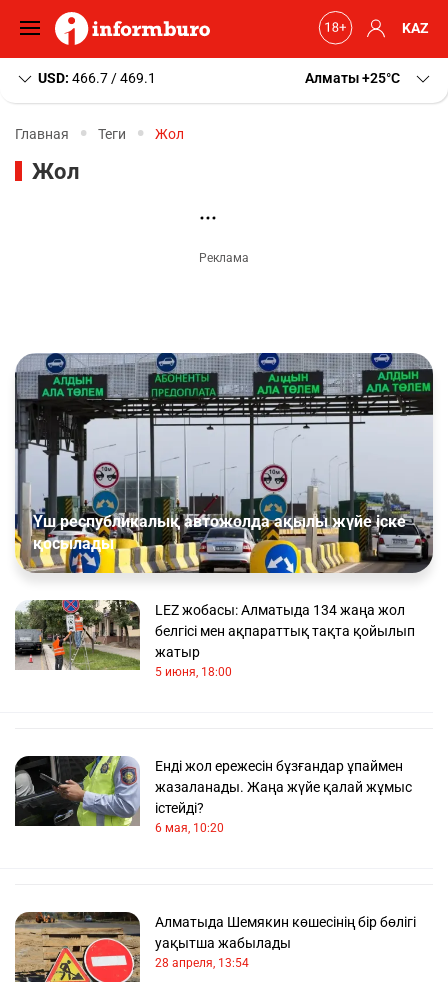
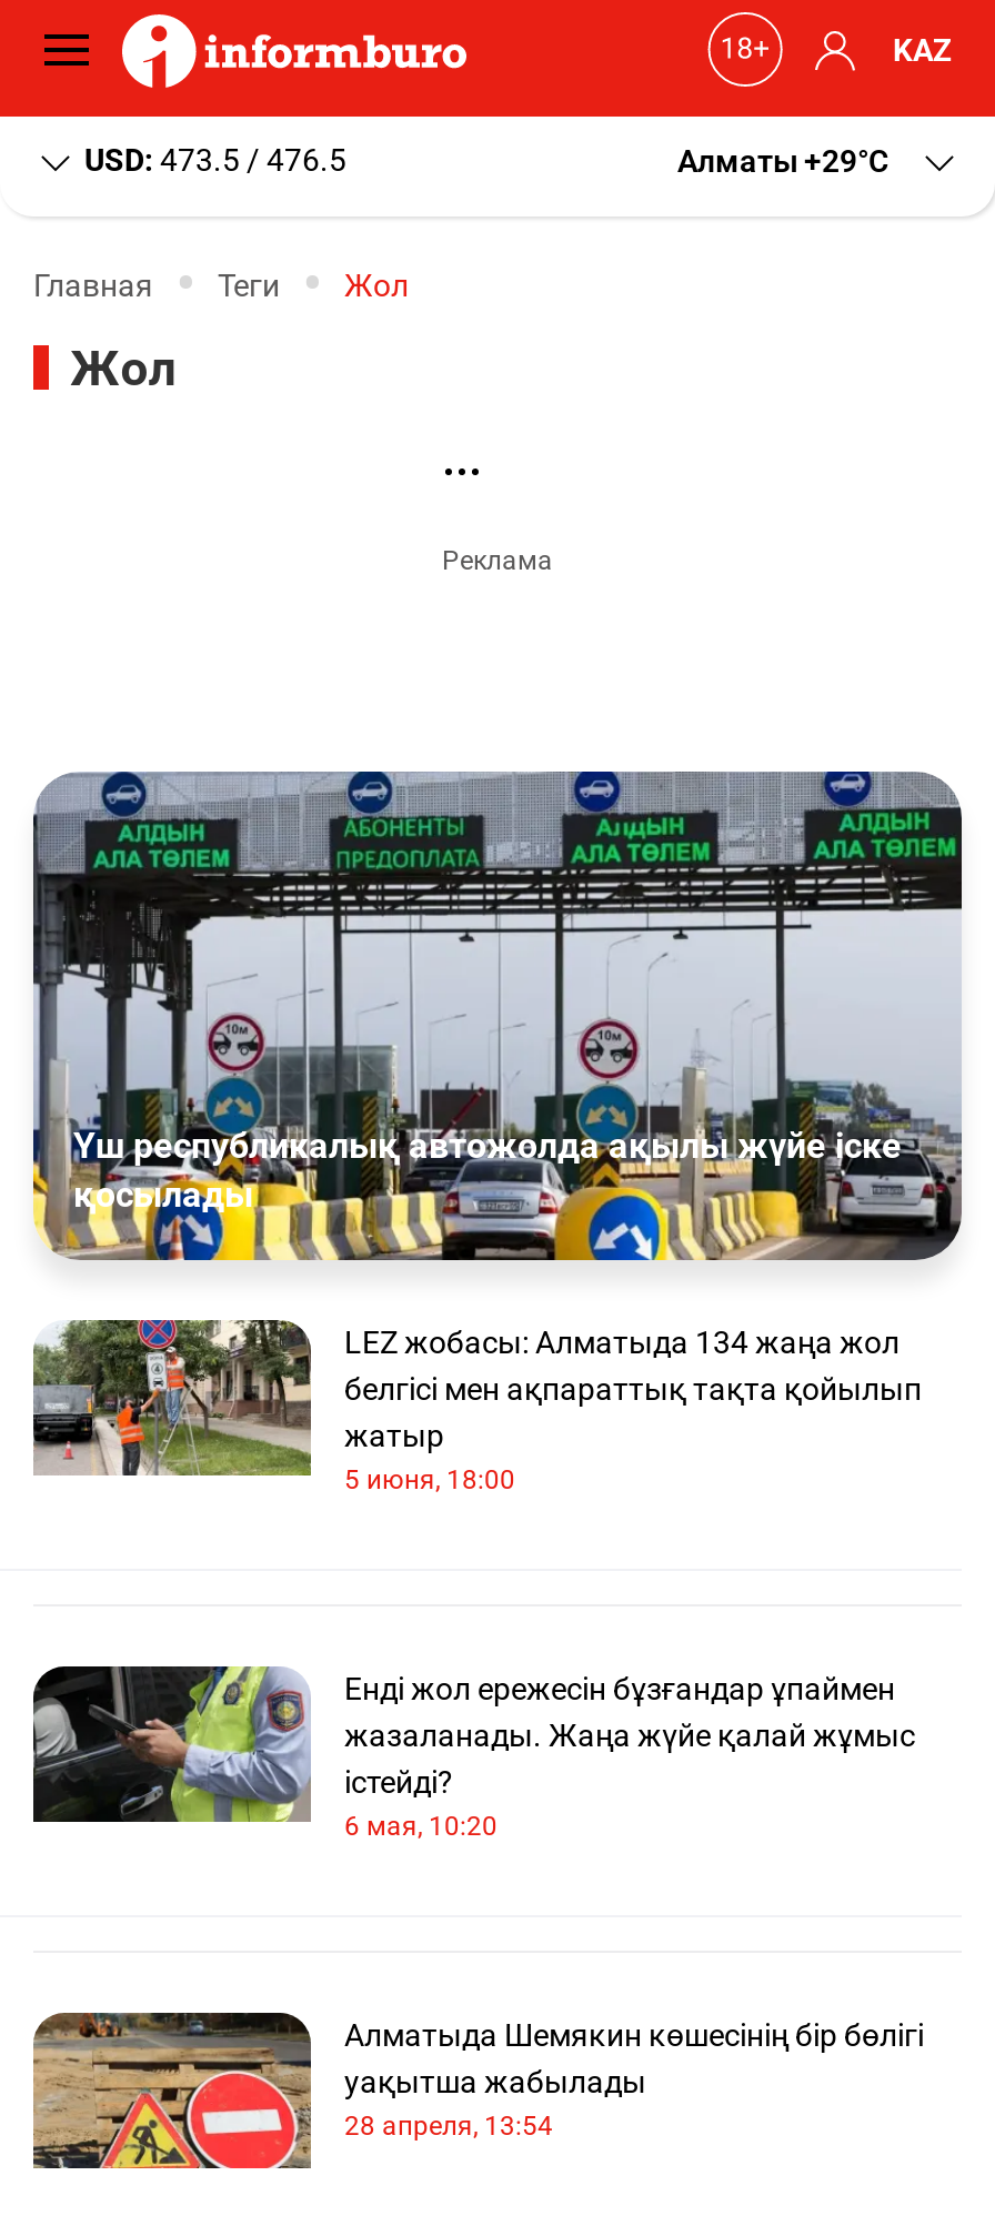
- USD: 466.7 / 469.1
+ USD: 473.5 / 476.5

- Алматы +25 C
+ Алматы +29 C
